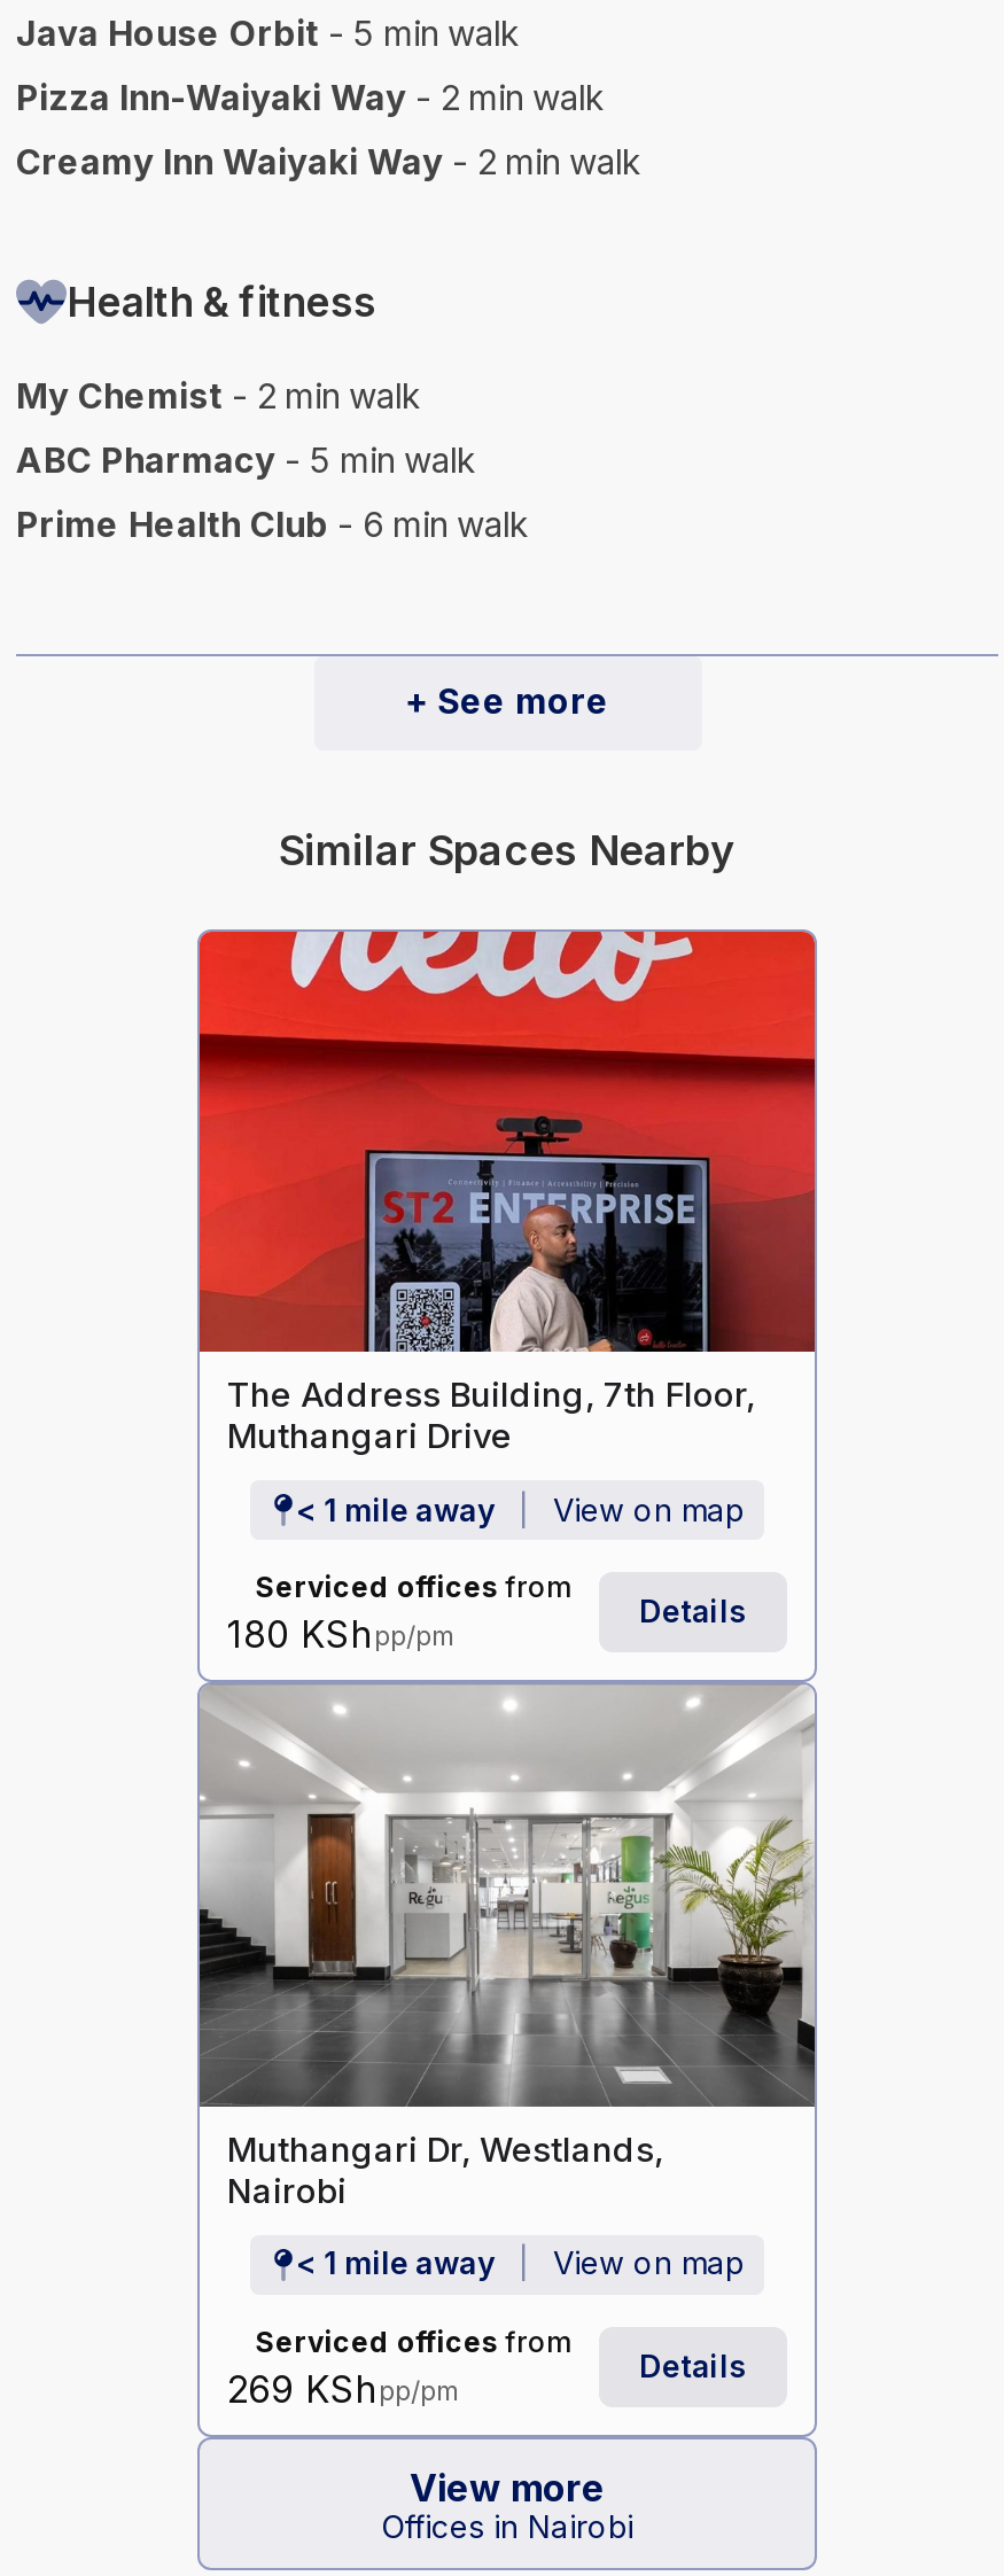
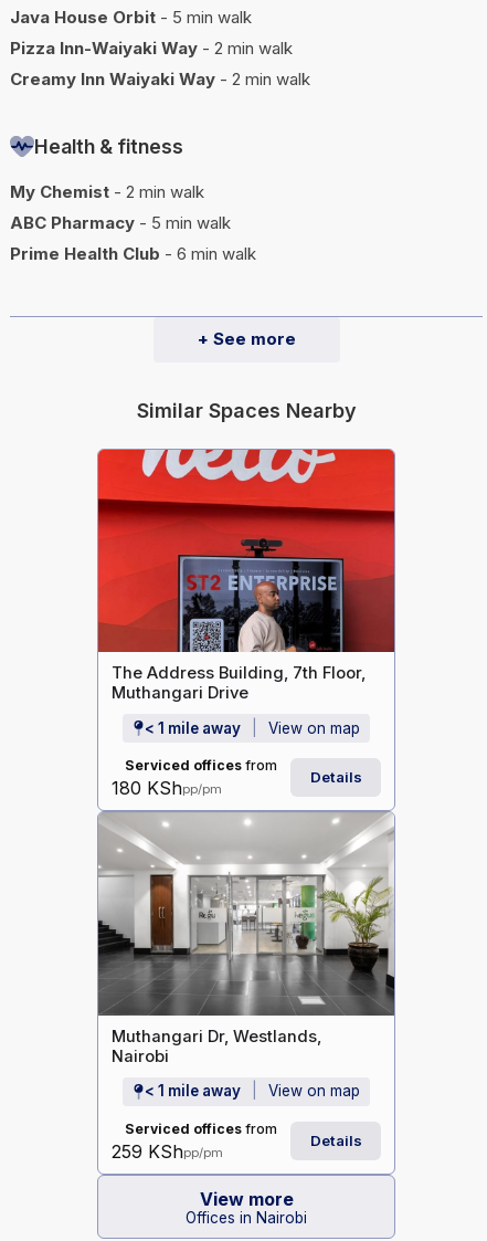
- 269 KShpp/pm
+ 259 KShpp/pm
